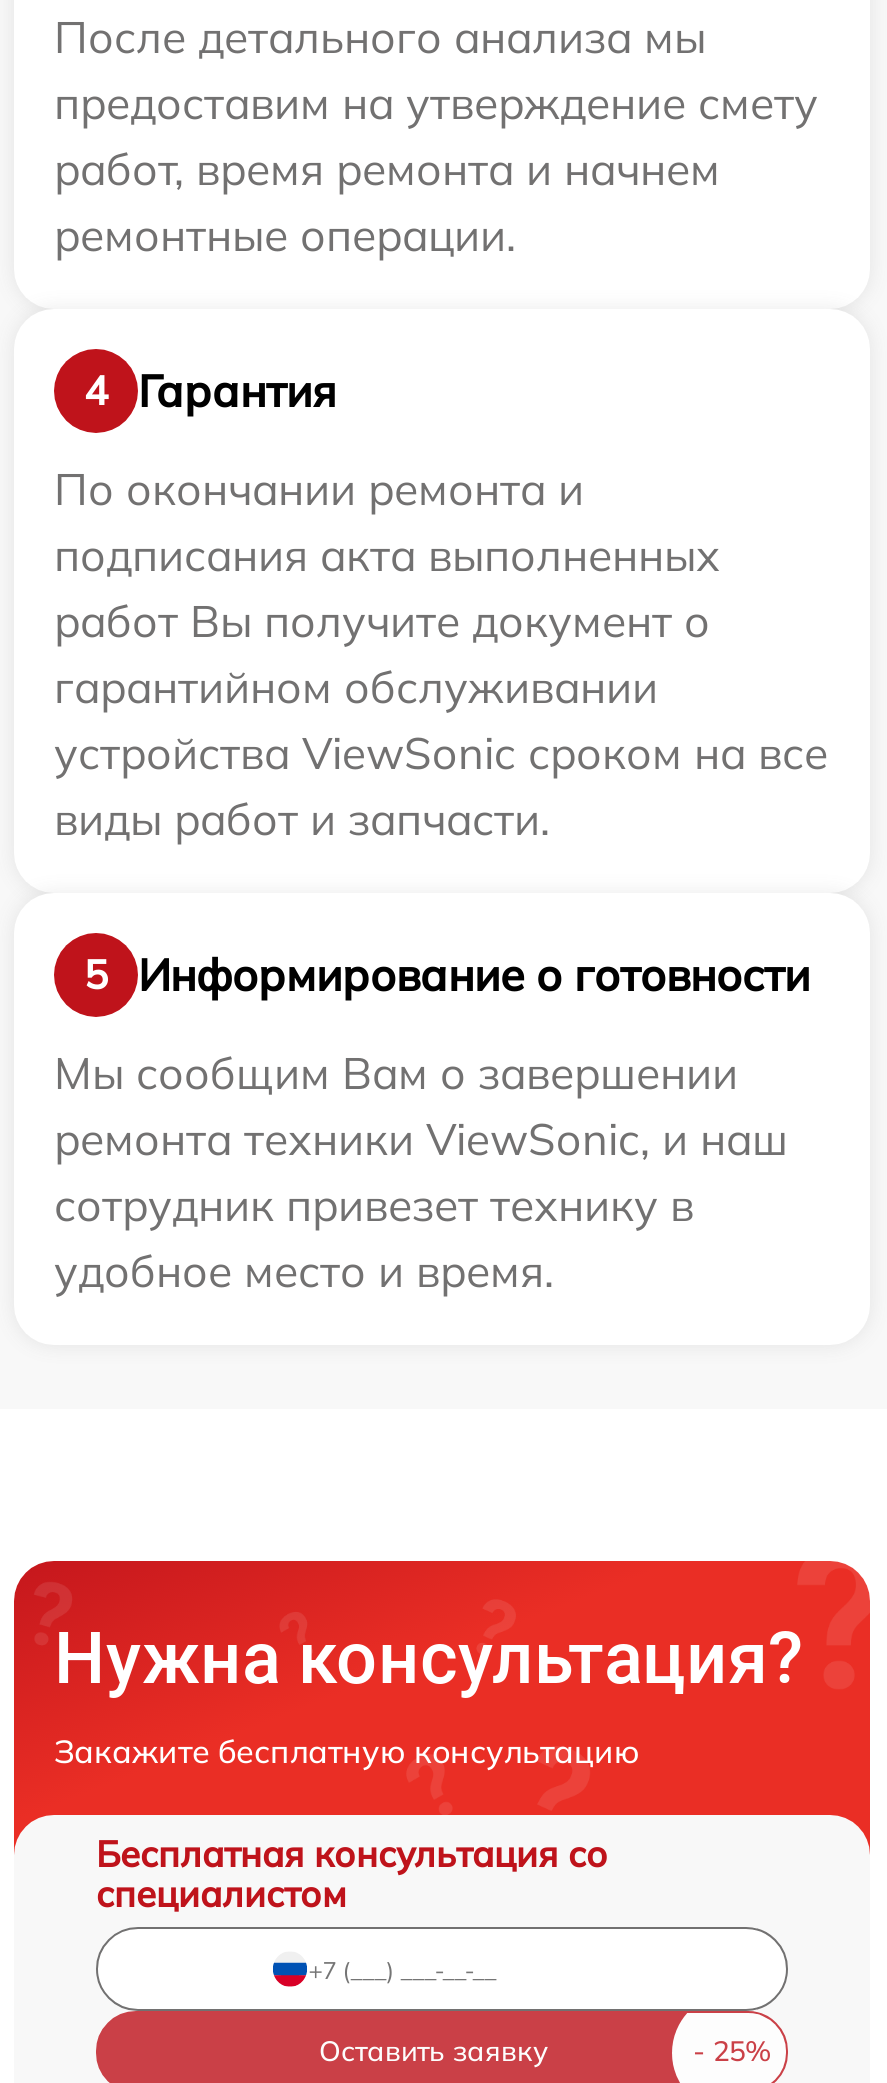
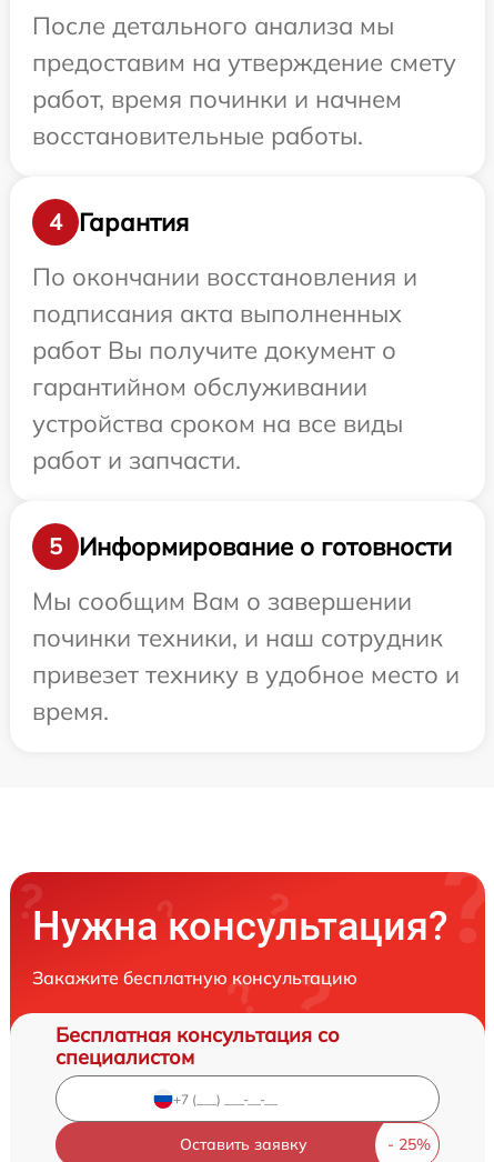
- работ, время ремонта и начнем
- ремонтные операции.
+ работ, время починки и начнем
+ восстановительные работы.

- По окончании ремонта и
+ По окончании восстановления и

- устройства ViewSonic сроком на все
- виды работ и запчасти.
+ устройства сроком на все виды
+ работ и запчасти.

- ремонта техники ViewSonic, и наш
- сотрудник привезет технику в
- удобное место и время.
+ починки техники, и наш сотрудник
+ привезет технику в удобное место и
+ время.
